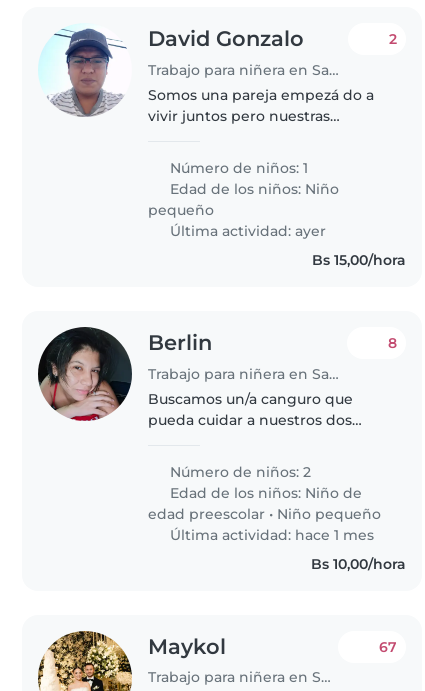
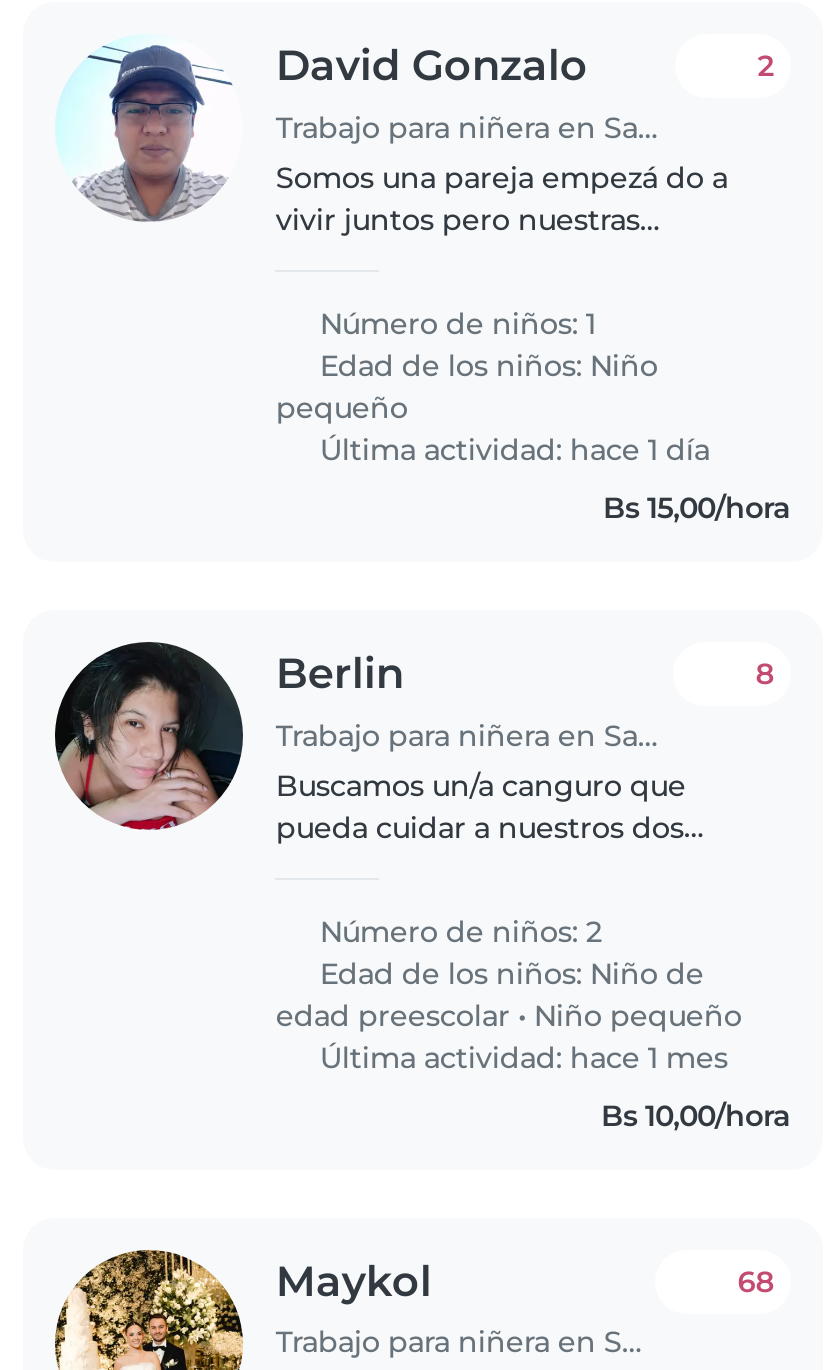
- Última actividad: ayer
+ Última actividad: hace 1 día

- 67
+ 68
